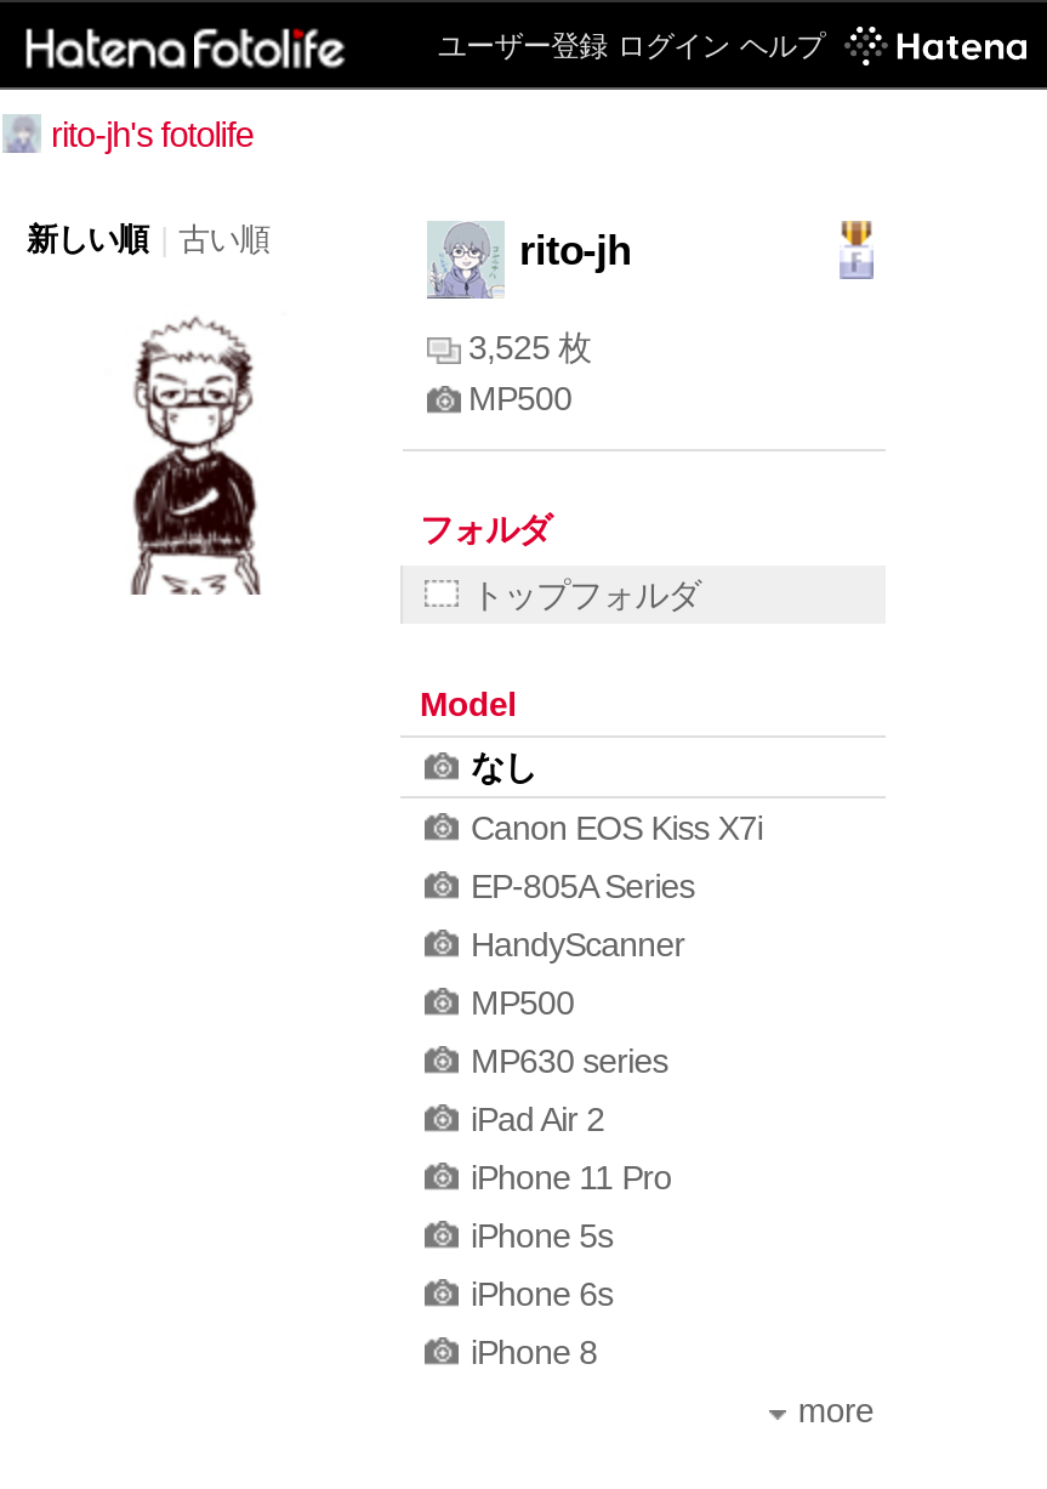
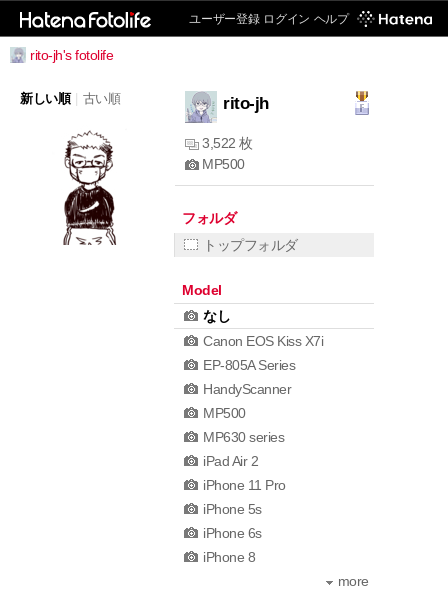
- 3,525 枚
+ 3,522 枚
